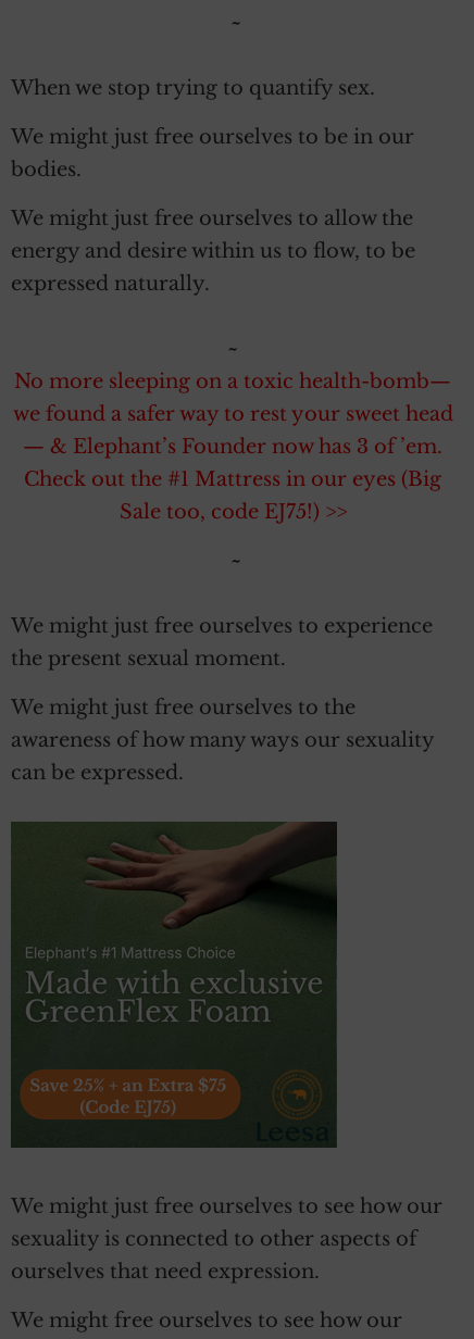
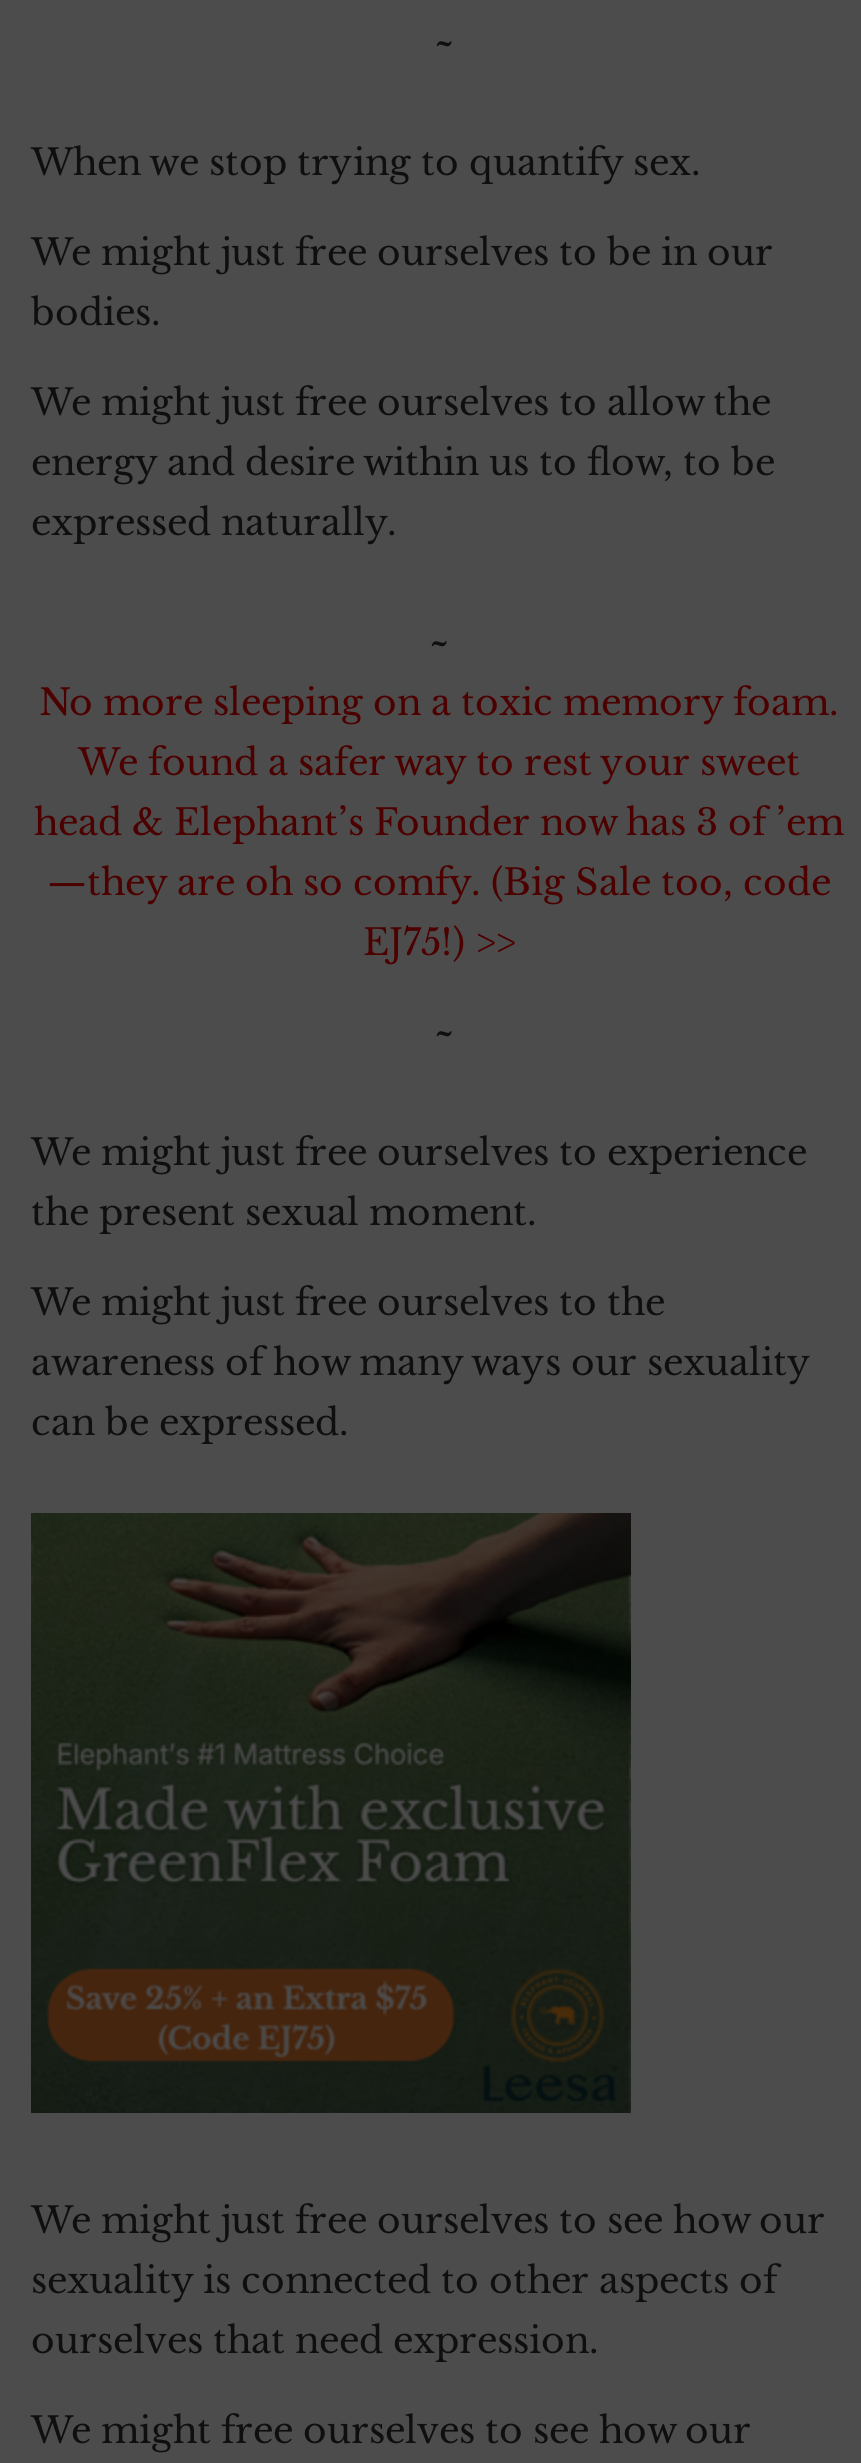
- No more sleeping on a toxic health-bomb—
- we found a safer way to rest your sweet head
- — & Elephant’s Founder now has 3 of ’em.
- Check out the #1 Mattress in our eyes (Big
- Sale too, code EJ75!) >>
+ No more sleeping on a toxic memory foam.
+ We found a safer way to rest your sweet
+ head & Elephant’s Founder now has 3 of ’em
+ —they are oh so comfy. (Big Sale too, code
+ EJ75!) >>
